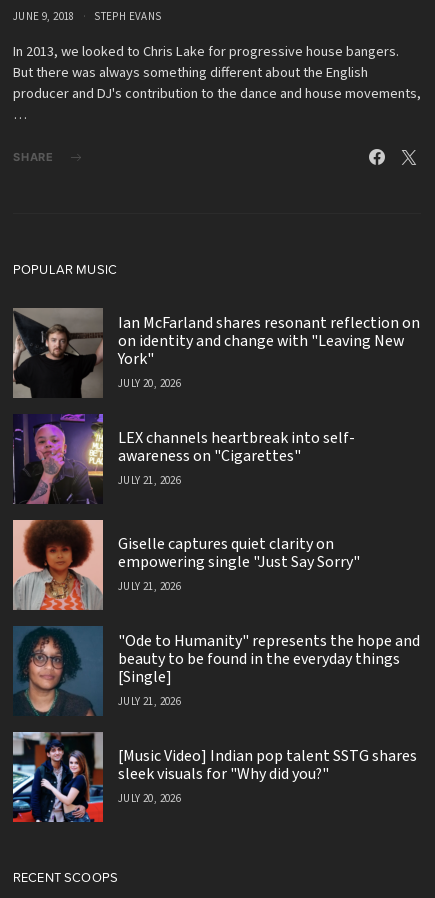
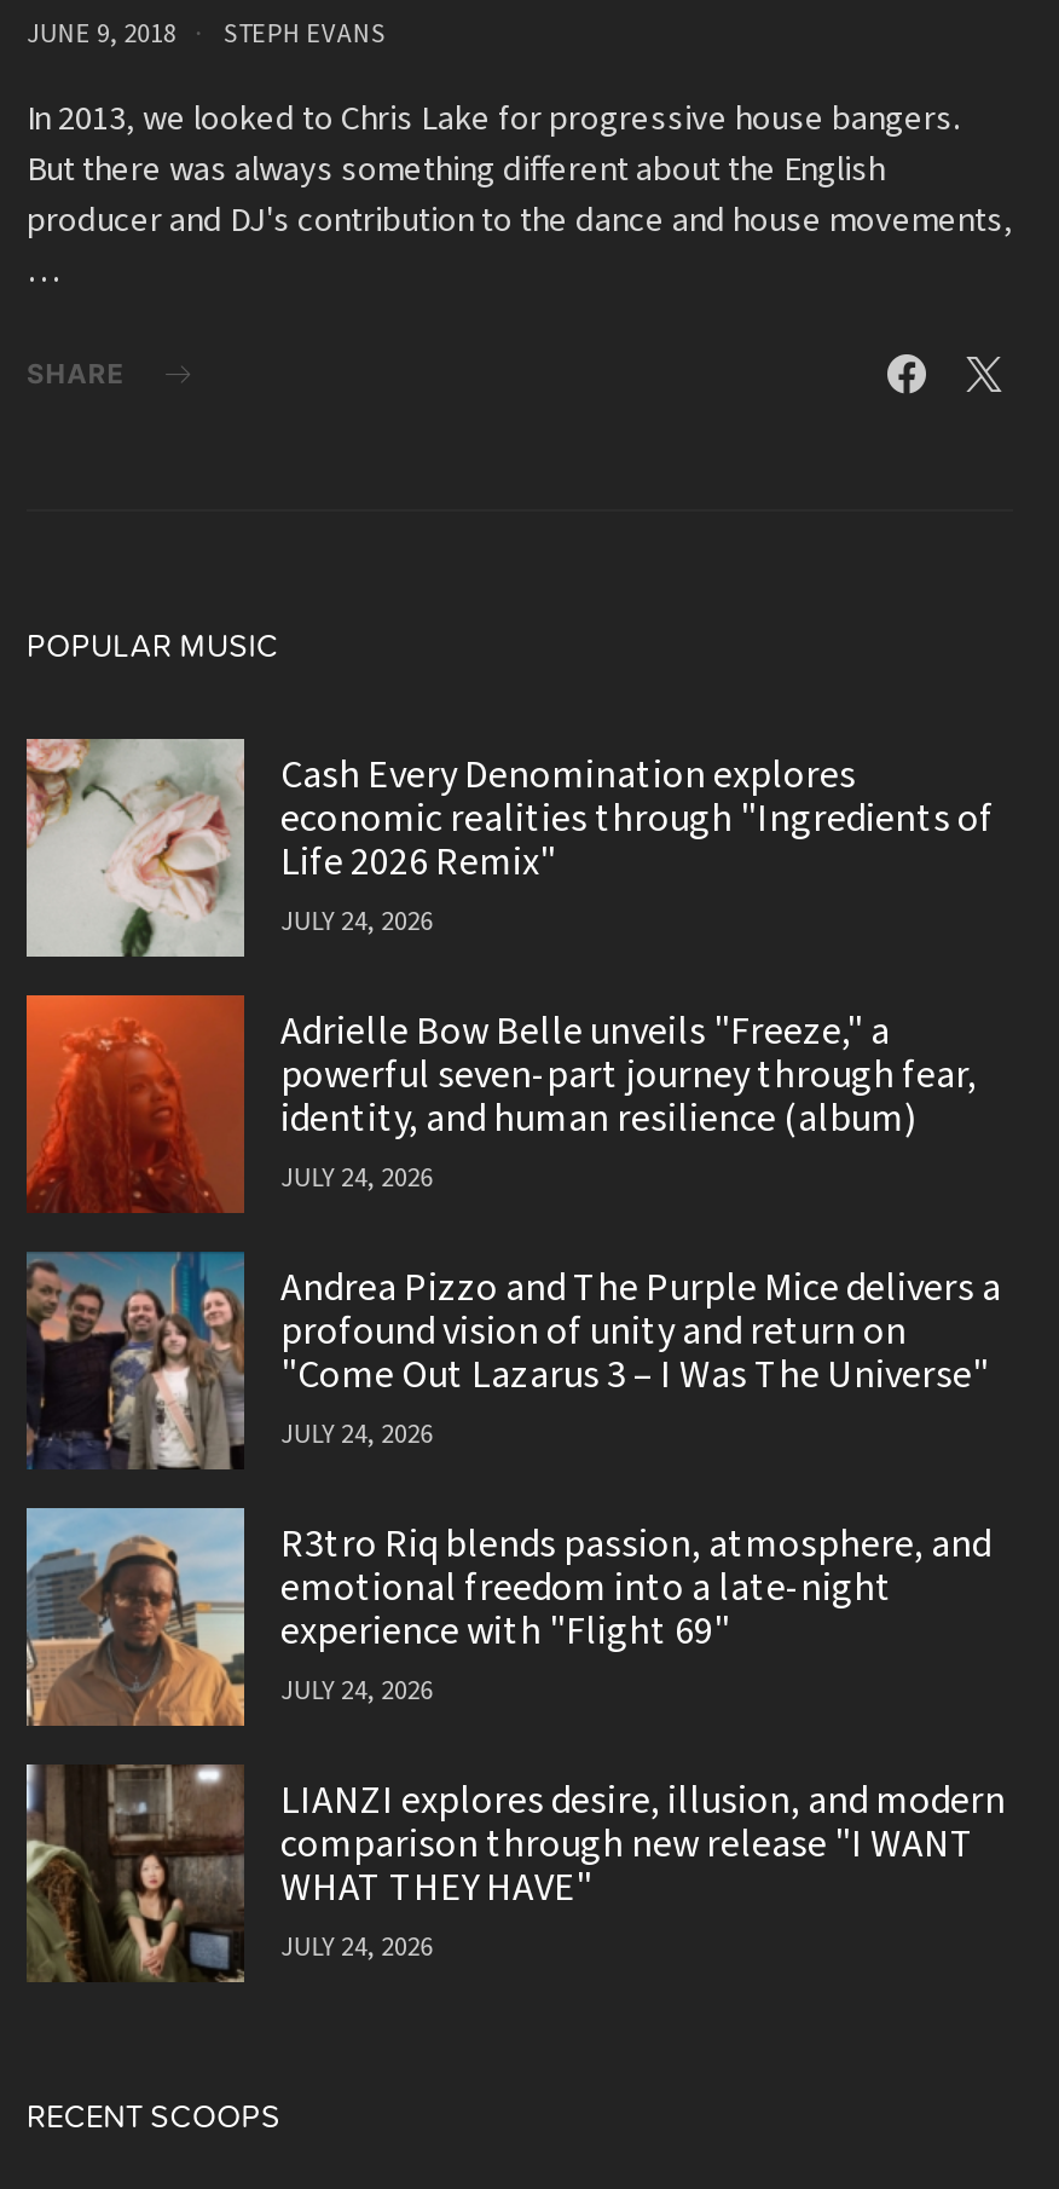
- [image]
- Ian McFarland shares resonant reflection on
- on identity and change with "Leaving New
- York"
- JULY 20, 2026
+ [image]
+ Cash Every Denomination explores
+ economic realities through "Ingredients of
+ Life 2026 Remix"
+ JULY 24, 2026

- [image]
- LEX channels heartbreak into self-
- awareness on "Cigarettes"
- JULY 21, 2026
+ [image]
+ Adrielle Bow Belle unveils "Freeze," a
+ powerful seven-part journey through fear,
+ identity, and human resilience (album)
+ JULY 24, 2026

- [image]
- Giselle captures quiet clarity on
- empowering single "Just Say Sorry"
- JULY 21, 2026
+ [image]
+ Andrea Pizzo and The Purple Mice delivers a
+ profound vision of unity and return on
+ "Come Out Lazarus 3 – I Was The Universe"
+ JULY 24, 2026

- [image]
- "Ode to Humanity" represents the hope and
- beauty to be found in the everyday things
- [Single]
- JULY 21, 2026
+ [image]
+ R3tro Riq blends passion, atmosphere, and
+ emotional freedom into a late-night
+ experience with "Flight 69"
+ JULY 24, 2026

- [image]
- [Music Video] Indian pop talent SSTG shares
- sleek visuals for "Why did you?"
- JULY 20, 2026
+ [image]
+ LIANZI explores desire, illusion, and modern
+ comparison through new release "I WANT
+ WHAT THEY HAVE"
+ JULY 24, 2026
